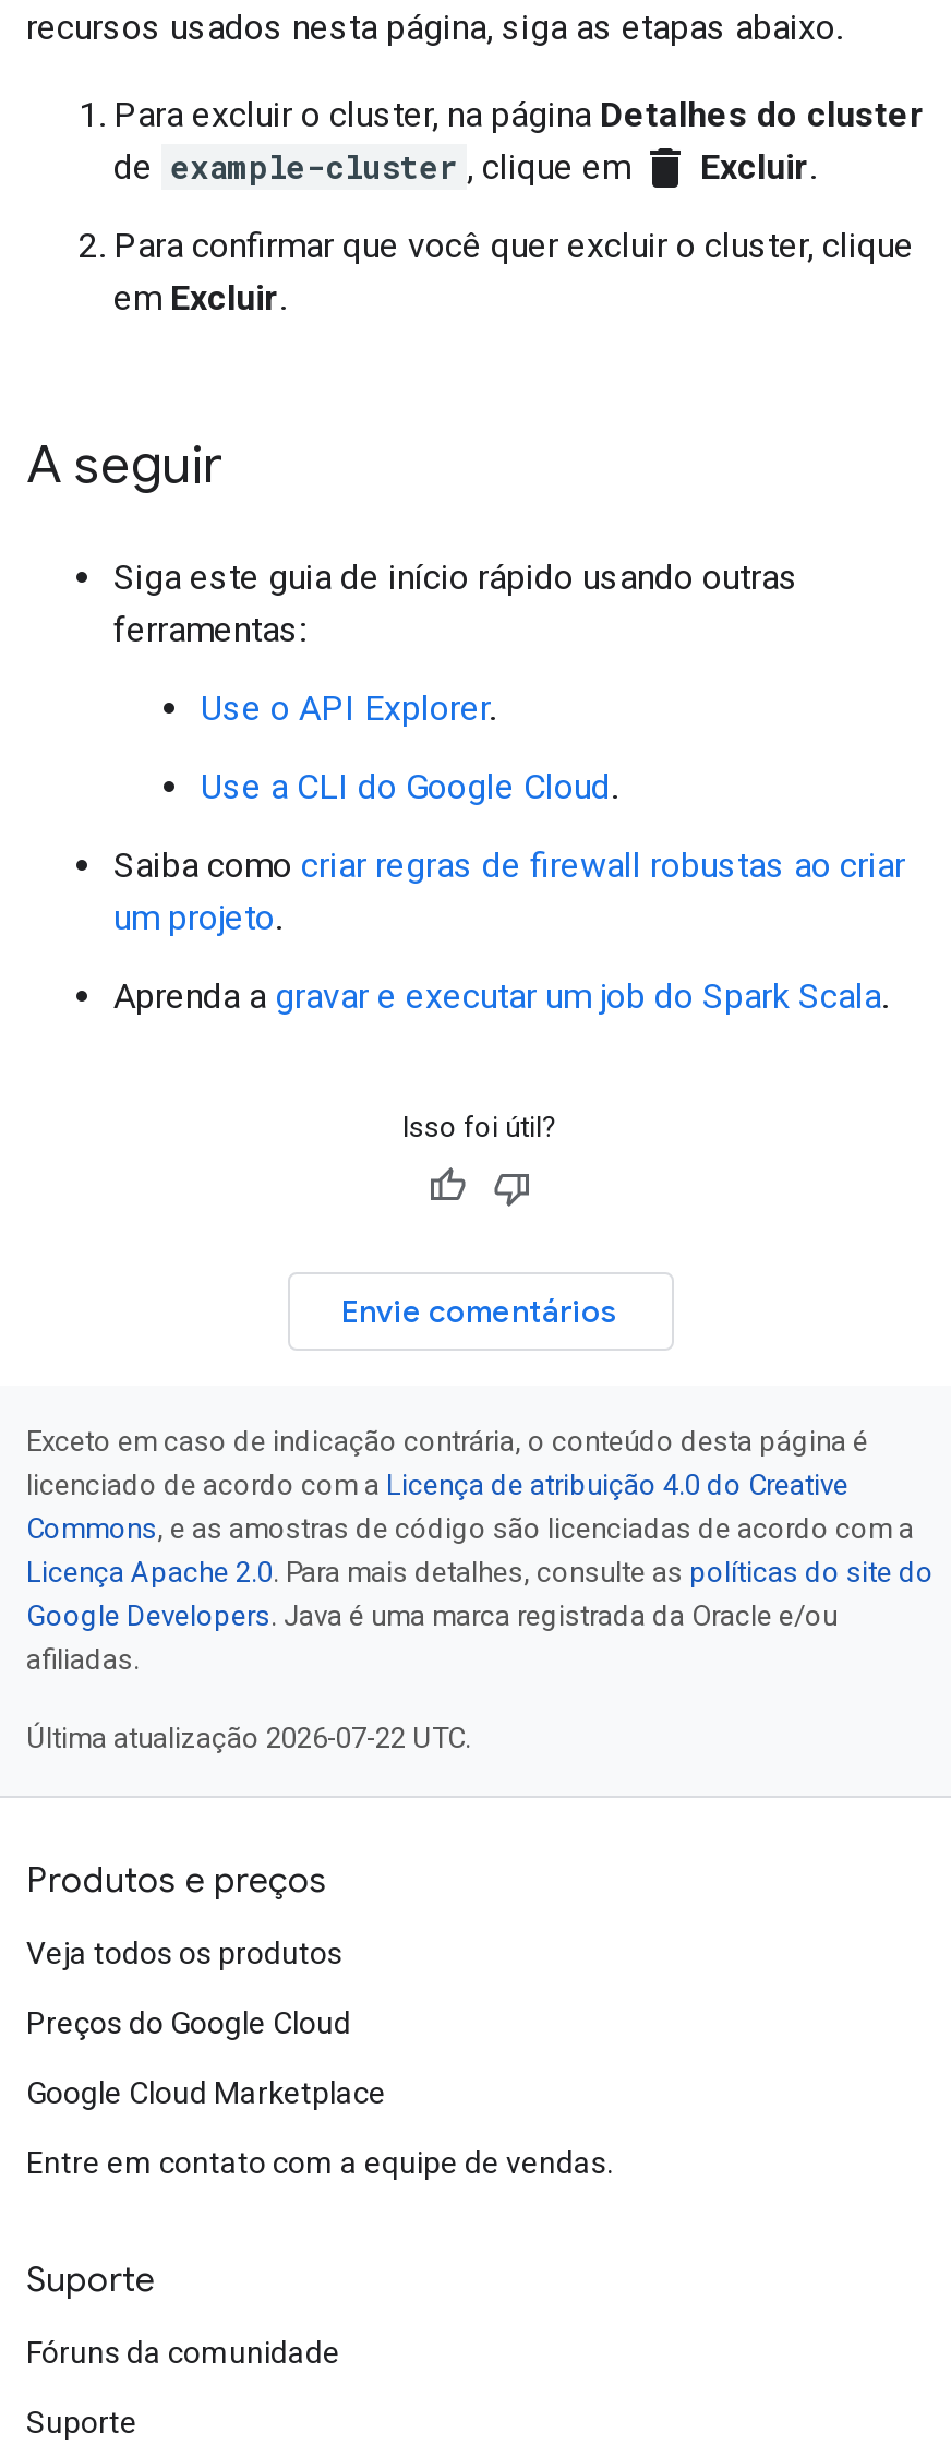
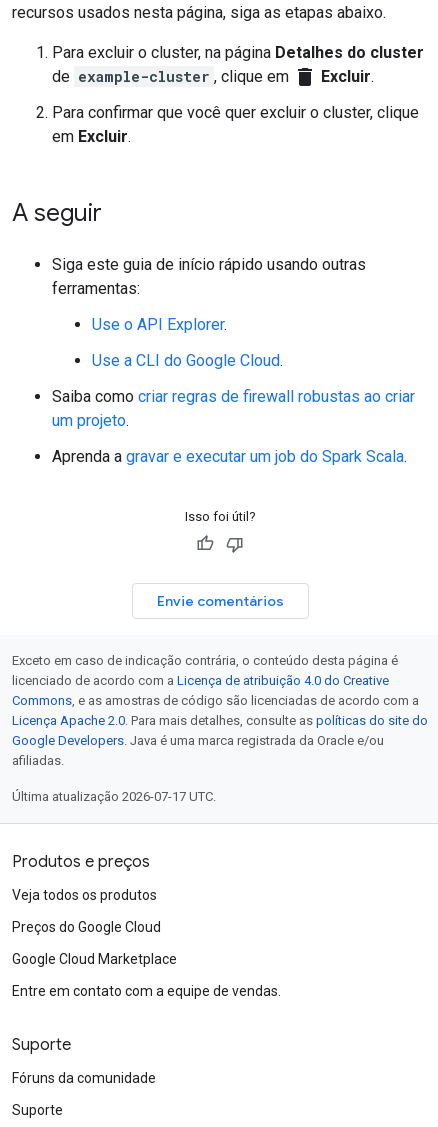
- Última atualização 2026-07-22 UTC.
+ Última atualização 2026-07-17 UTC.
